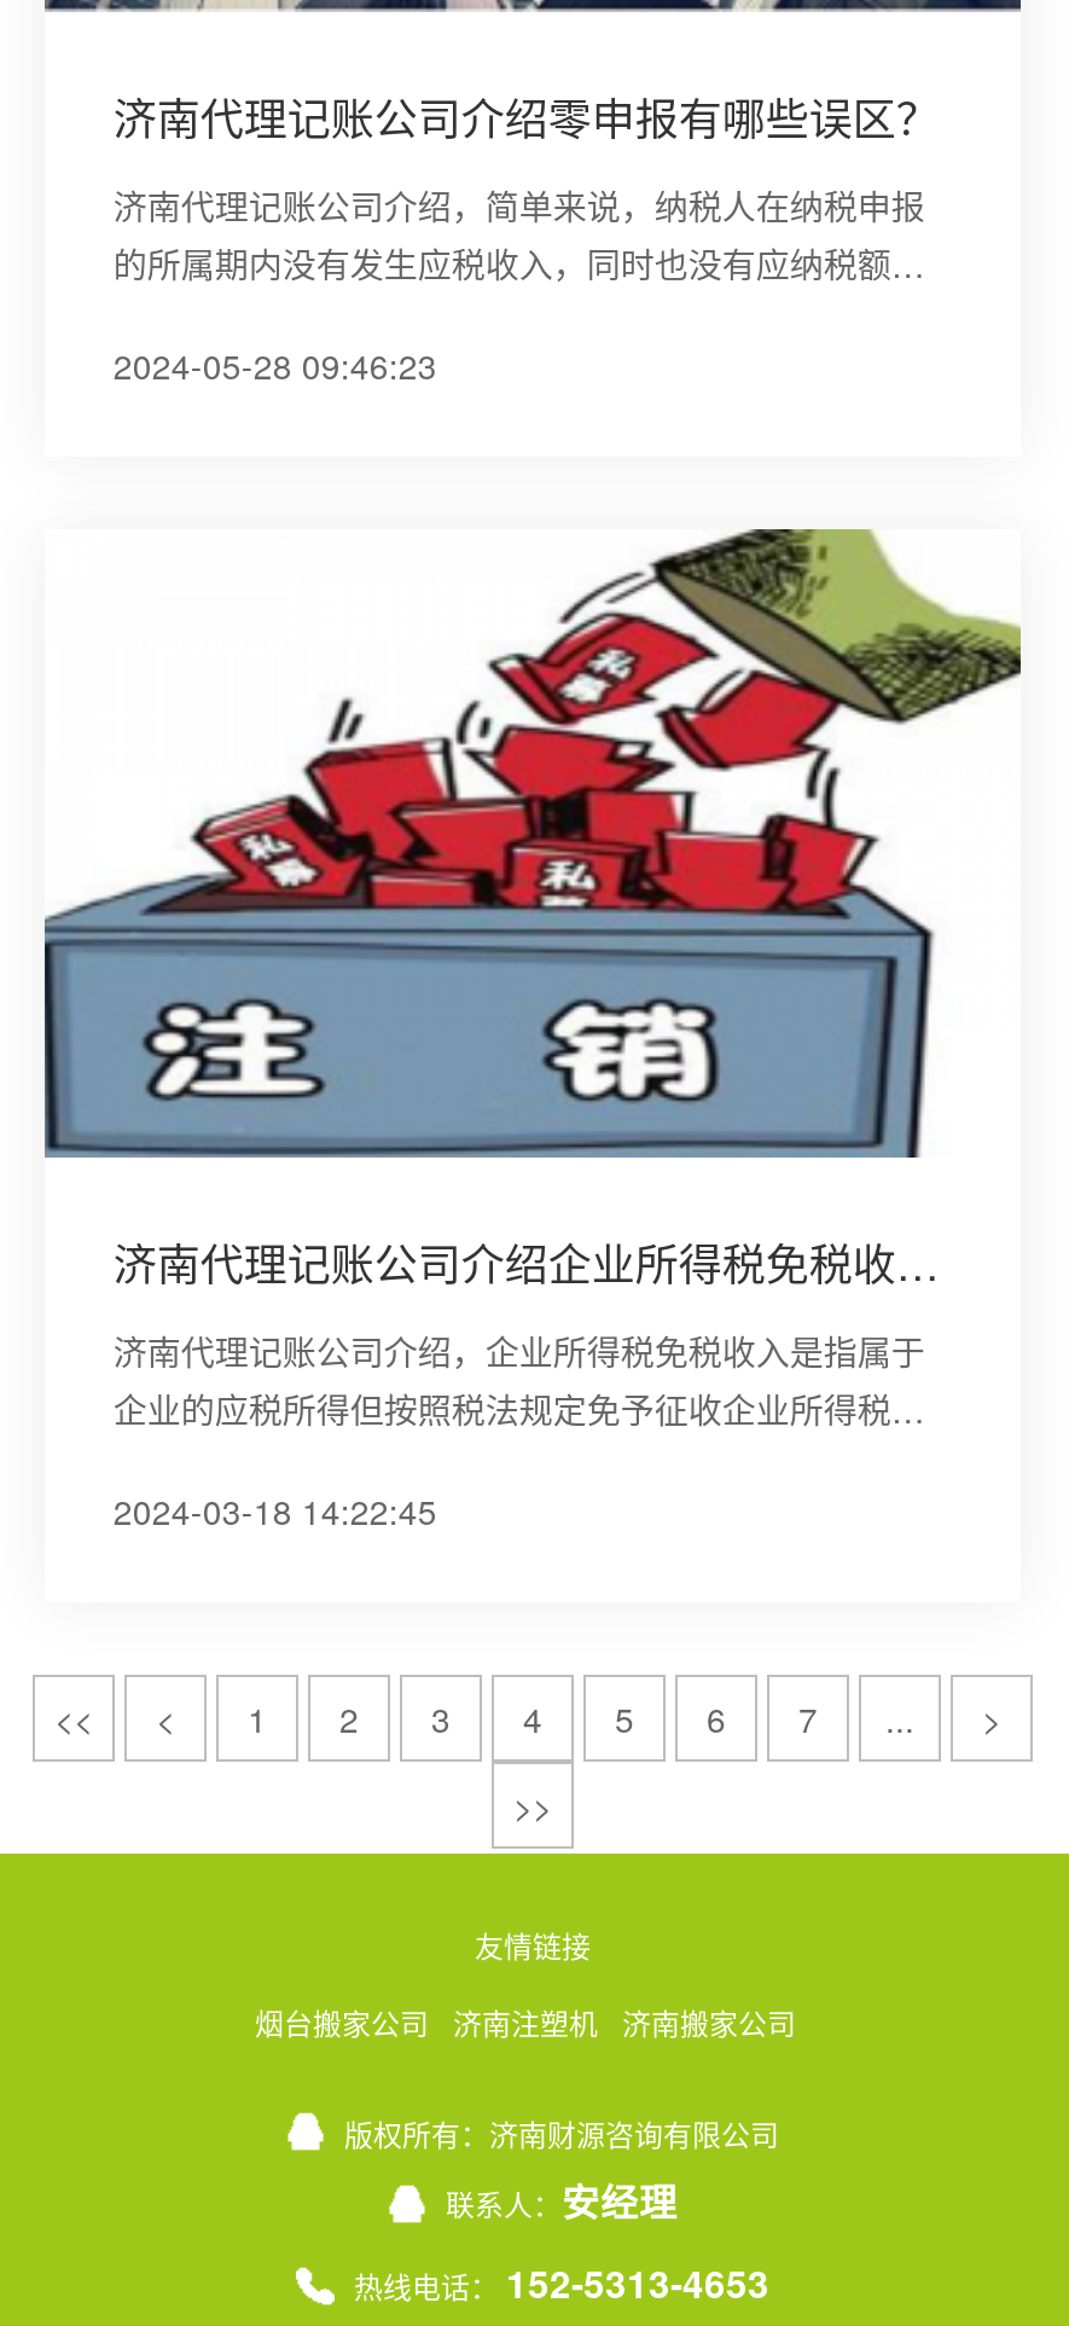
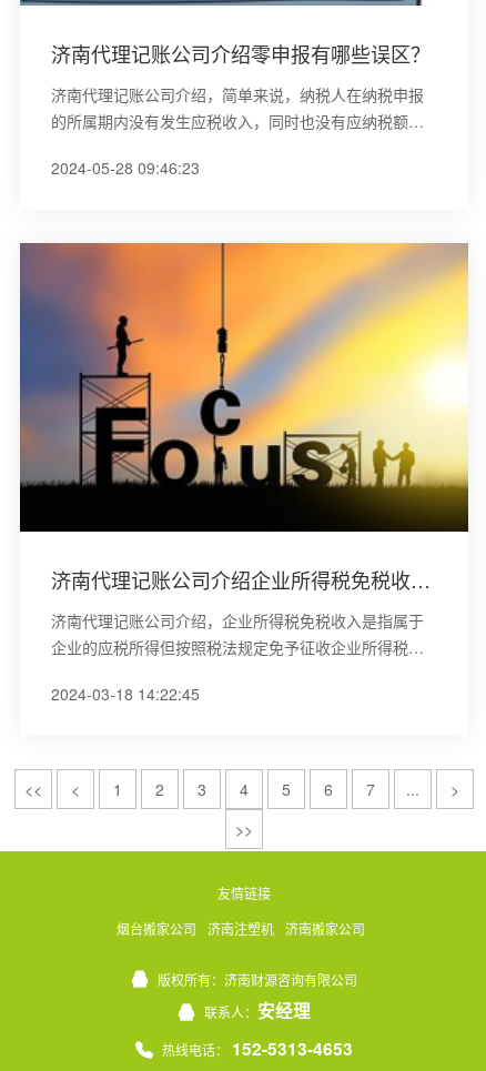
- [image]
+ [image]
